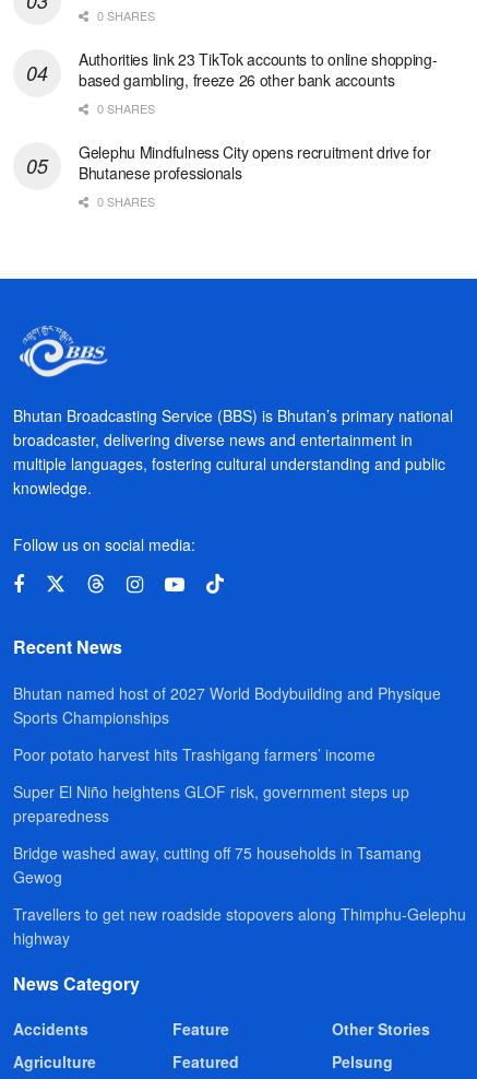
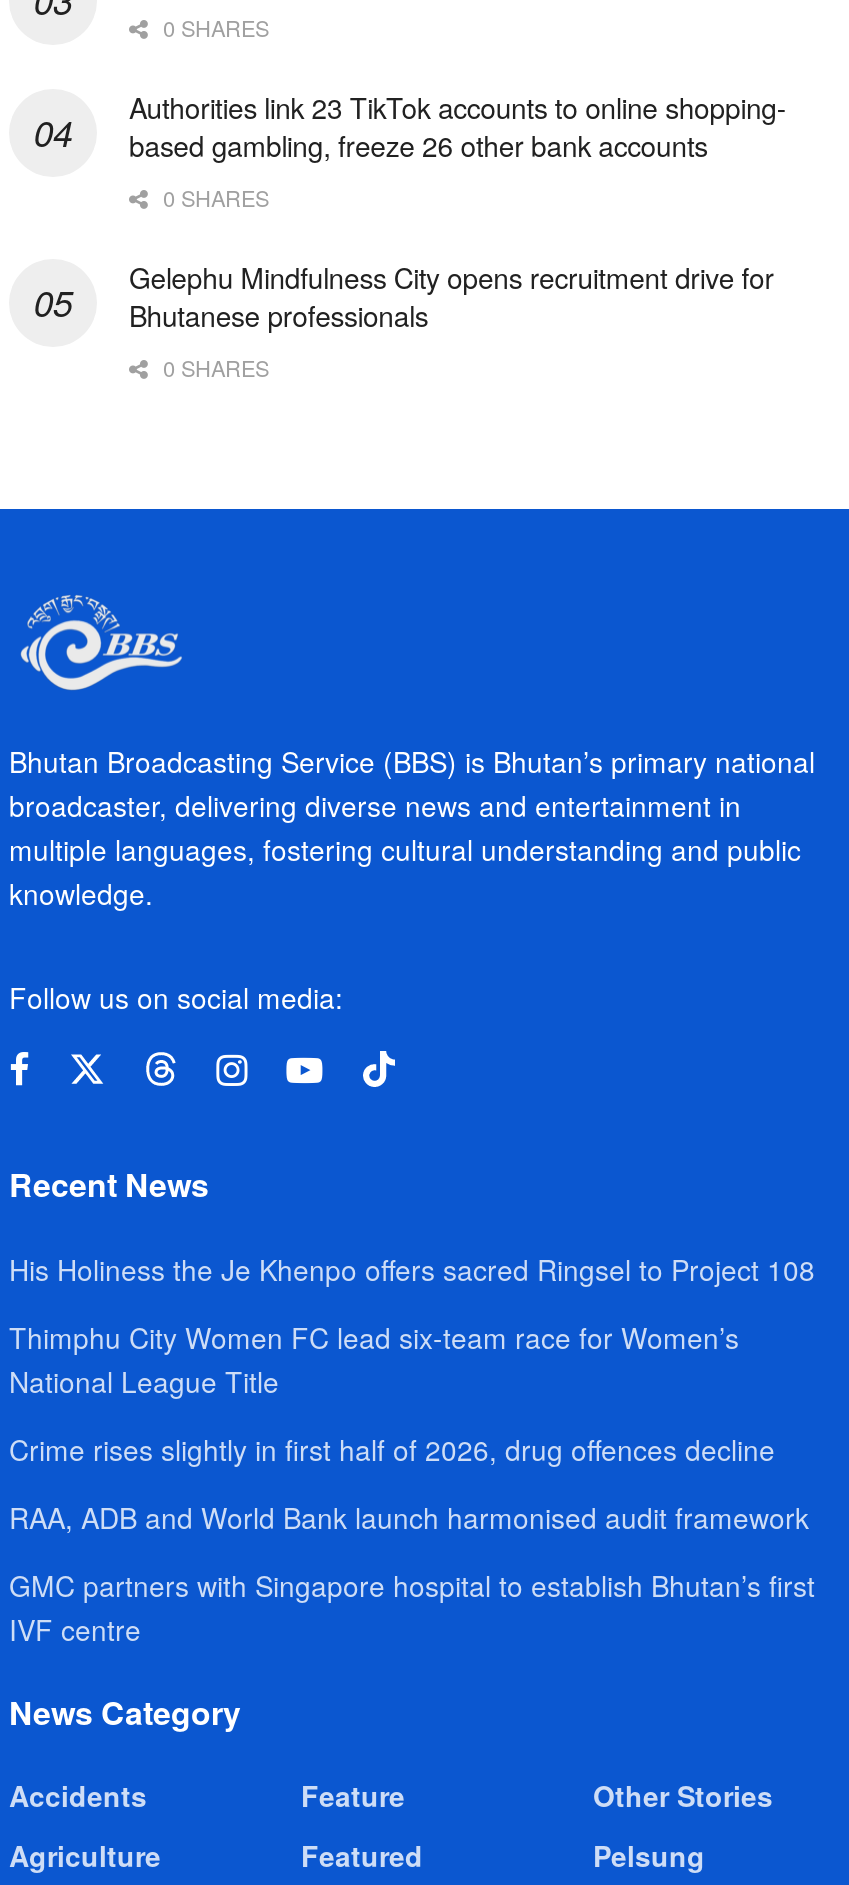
- Bhutan named host of 2027 World Bodybuilding and Physique
- Sports Championships
+ His Holiness the Je Khenpo offers sacred Ringsel to Project 108

- Poor potato harvest hits Trashigang farmers’ income
+ Thimphu City Women FC lead six-team race for Women’s
+ National League Title

- Super El Niño heightens GLOF risk, government steps up
- preparedness
+ Crime rises slightly in first half of 2026, drug offences decline

- Bridge washed away, cutting off 75 households in Tsamang
- Gewog
+ RAA, ADB and World Bank launch harmonised audit framework

- Travellers to get new roadside stopovers along Thimphu-Gelephu
- highway
+ GMC partners with Singapore hospital to establish Bhutan’s first
+ IVF centre
